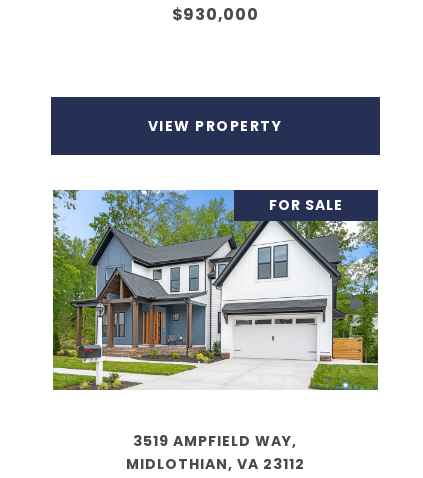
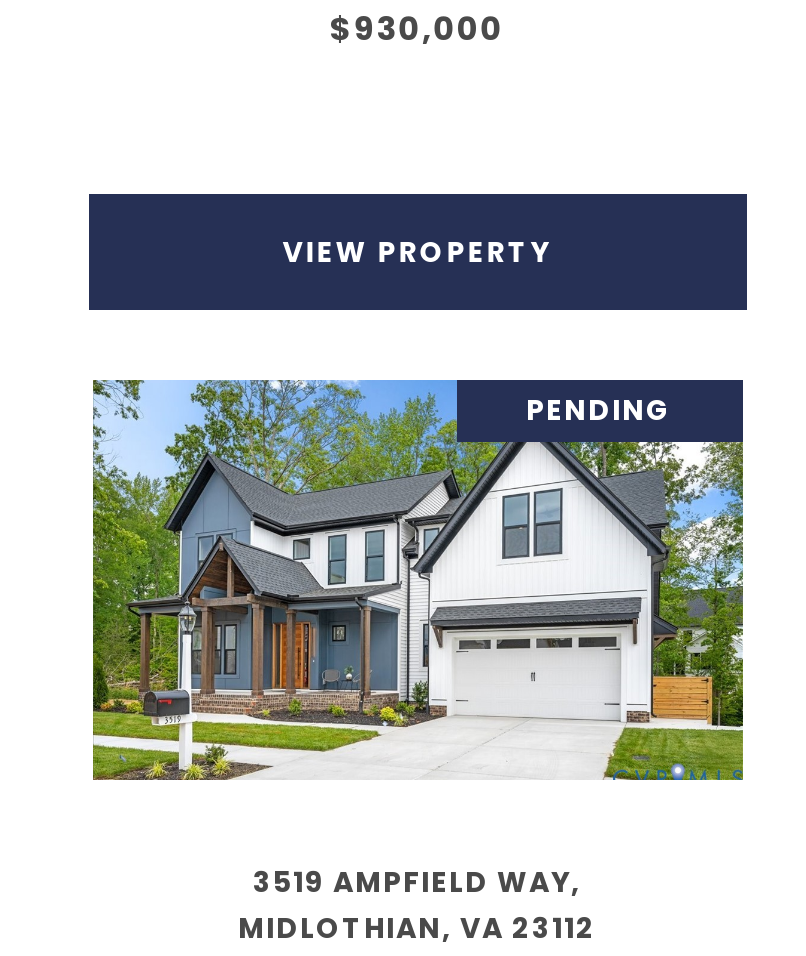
- FOR SALE
+ PENDING
